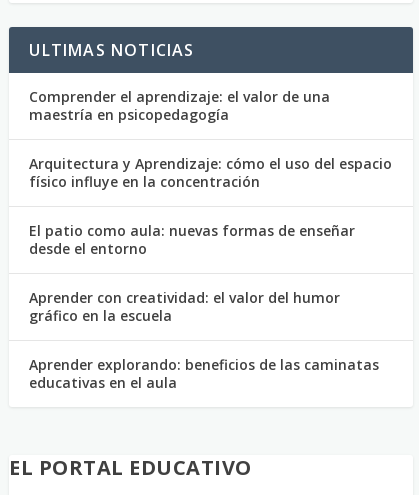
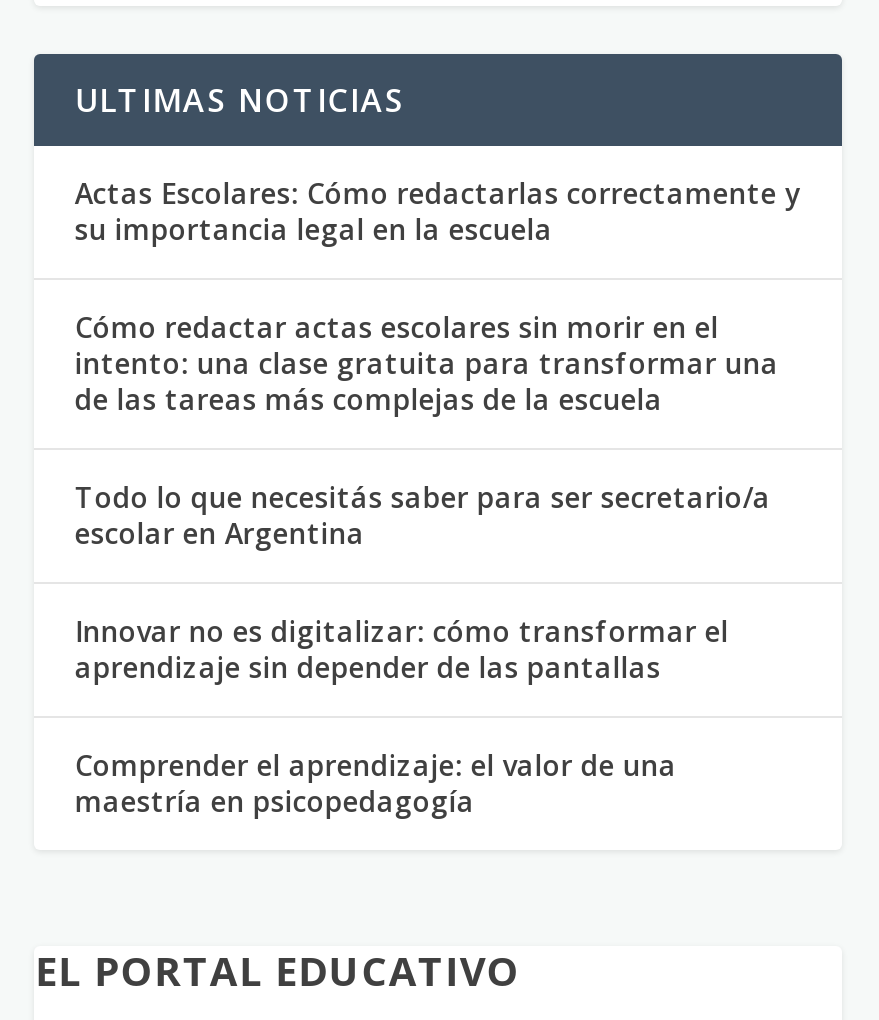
+ Actas Escolares: Cómo redactarlas correctamente y
+ su importancia legal en la escuela
+ Cómo redactar actas escolares sin morir en el
+ intento: una clase gratuita para transformar una
+ de las tareas más complejas de la escuela
+ Todo lo que necesitás saber para ser secretario/a
+ escolar en Argentina
+ Innovar no es digitalizar: cómo transformar el
+ aprendizaje sin depender de las pantallas

moved down: Comprender el aprendizaje: el valor de una | maestría en psicopedagogía

- Arquitectura y Aprendizaje: cómo el uso del espacio
- físico influye en la concentración
- El patio como aula: nuevas formas de enseñar
- desde el entorno
- Aprender con creatividad: el valor del humor
- gráfico en la escuela
- Aprender explorando: beneficios de las caminatas
- educativas en el aula
